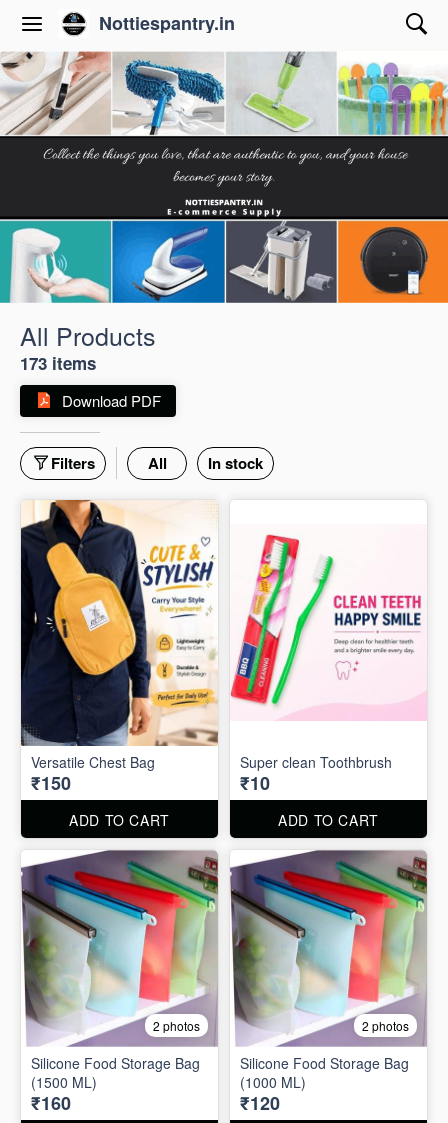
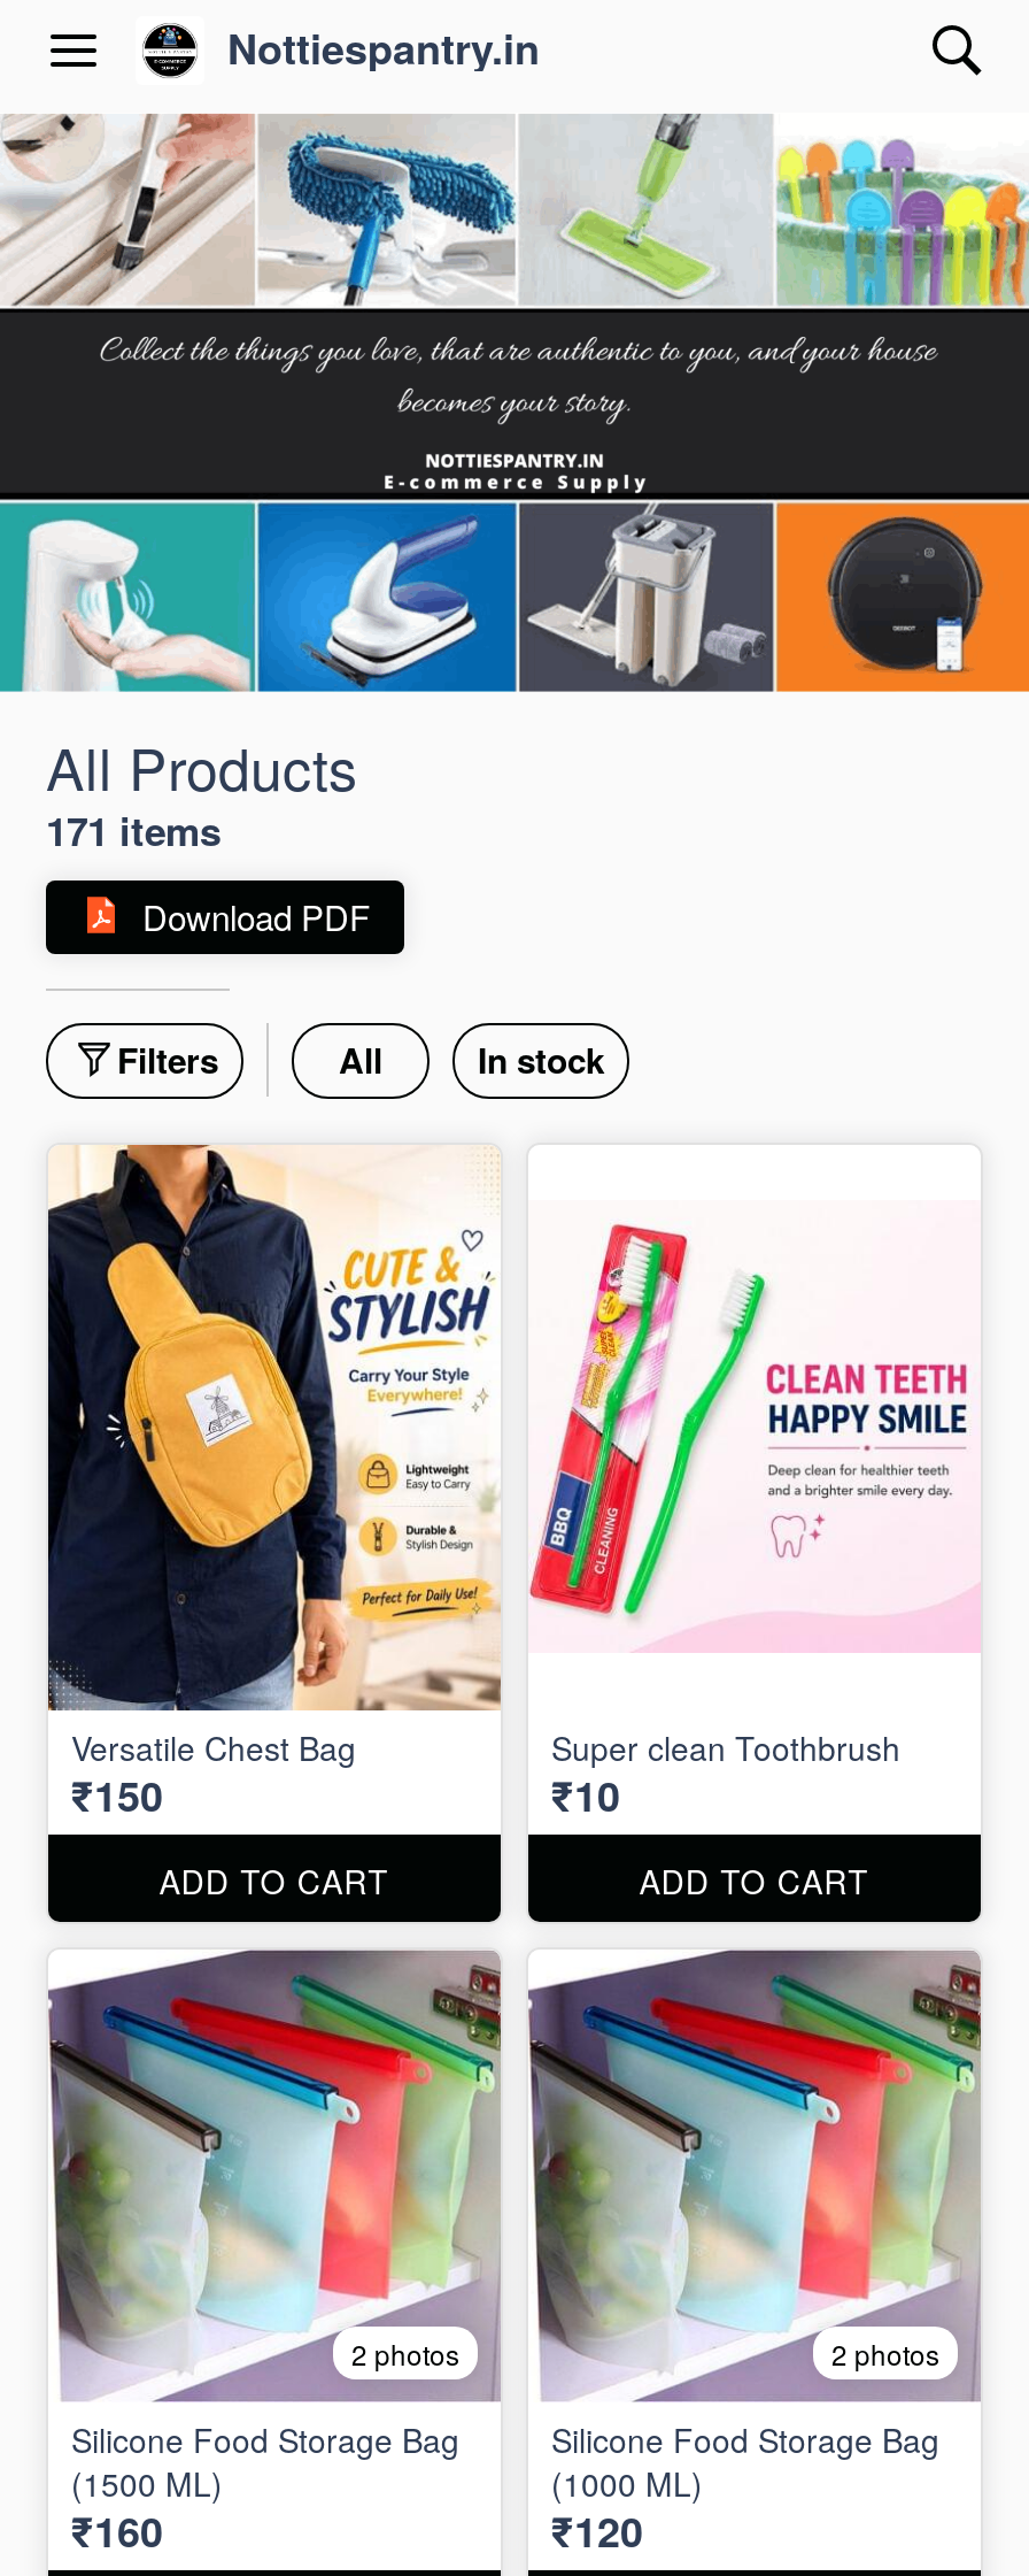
- 173 items
+ 171 items
